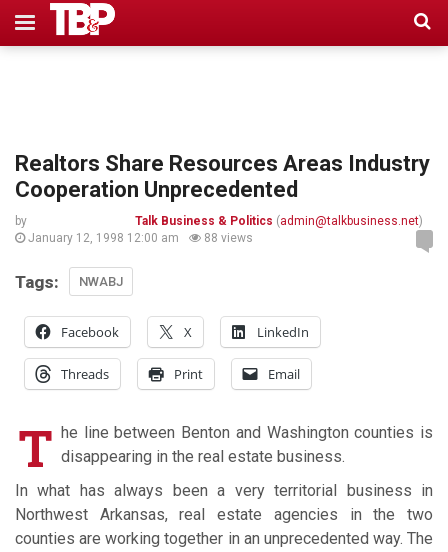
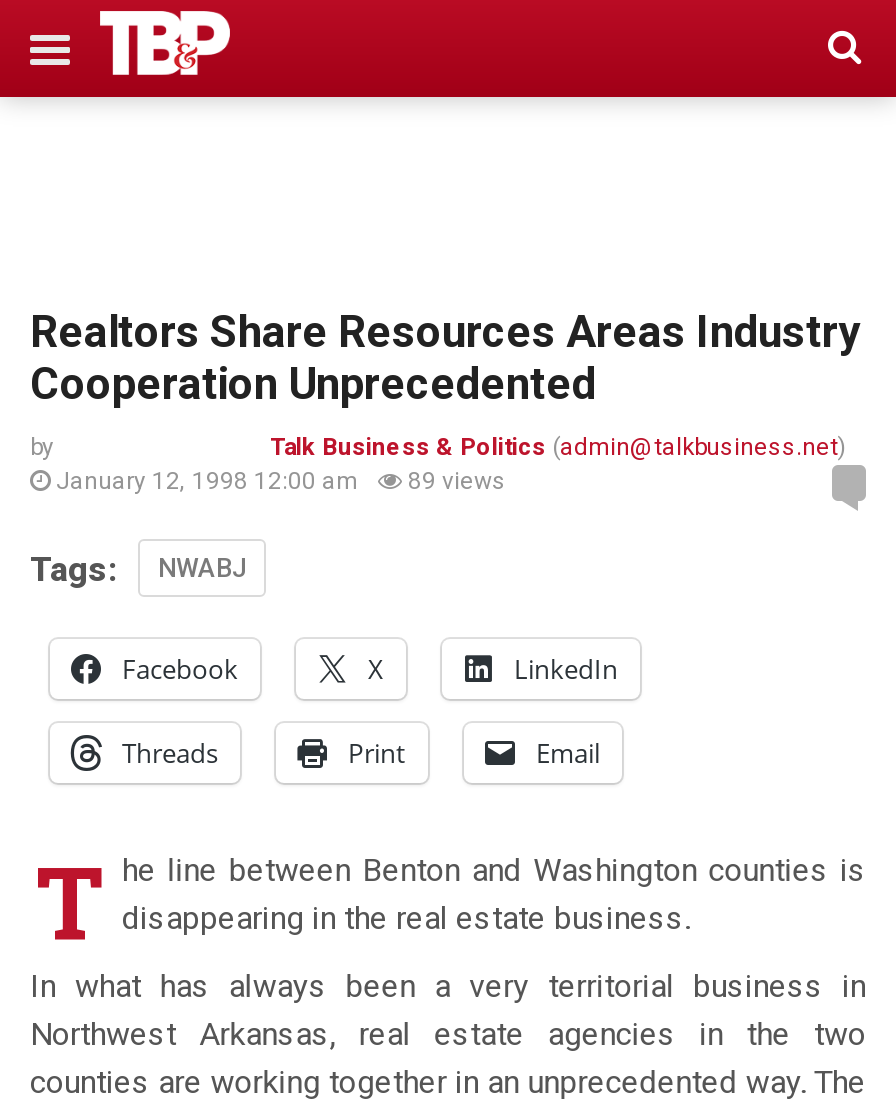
- January 12, 1998 12:00 am 88 views
+ January 12, 1998 12:00 am 89 views
